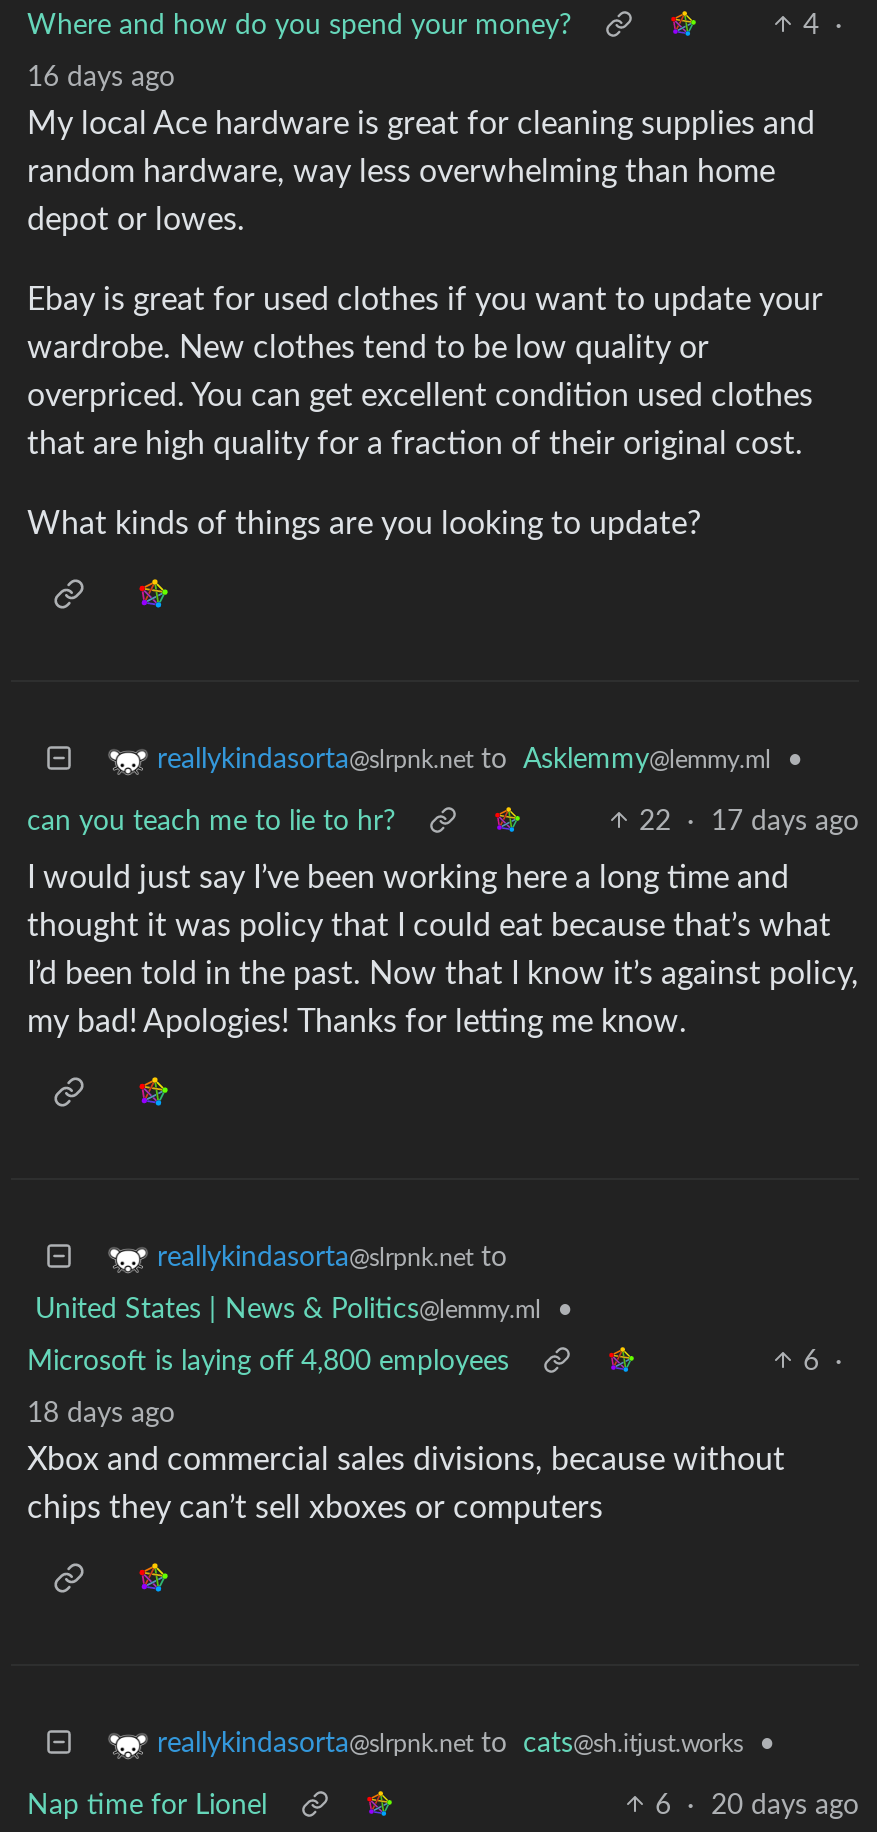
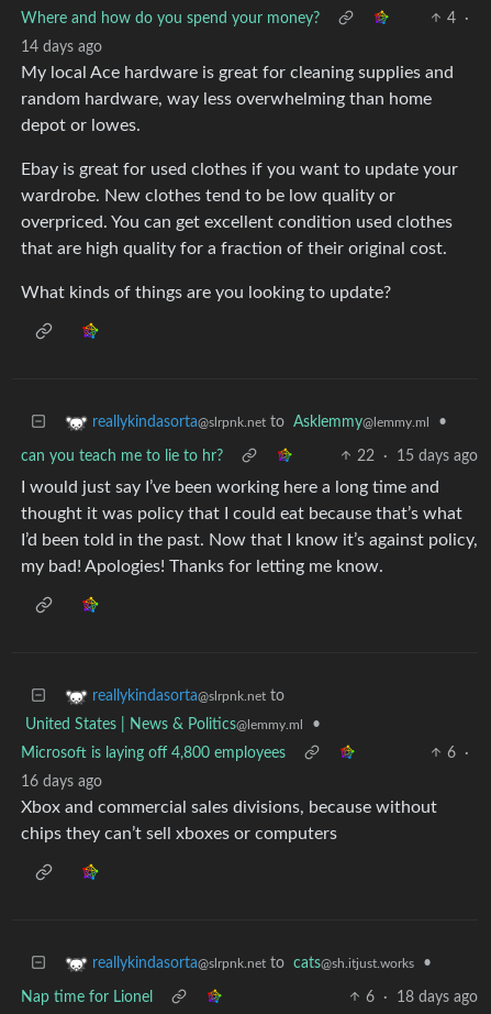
- 16 days ago
+ 14 days ago

- 22 · 17 days ago
+ 22 · 15 days ago

- 18 days ago
+ 16 days ago

- 6 · 20 days ago
+ 6 · 18 days ago
